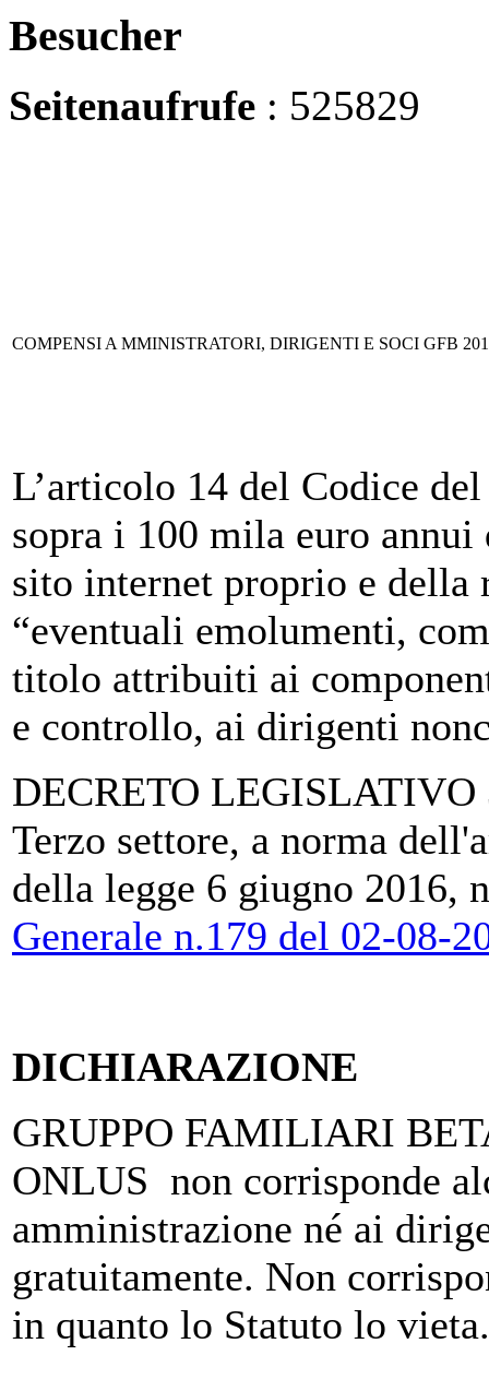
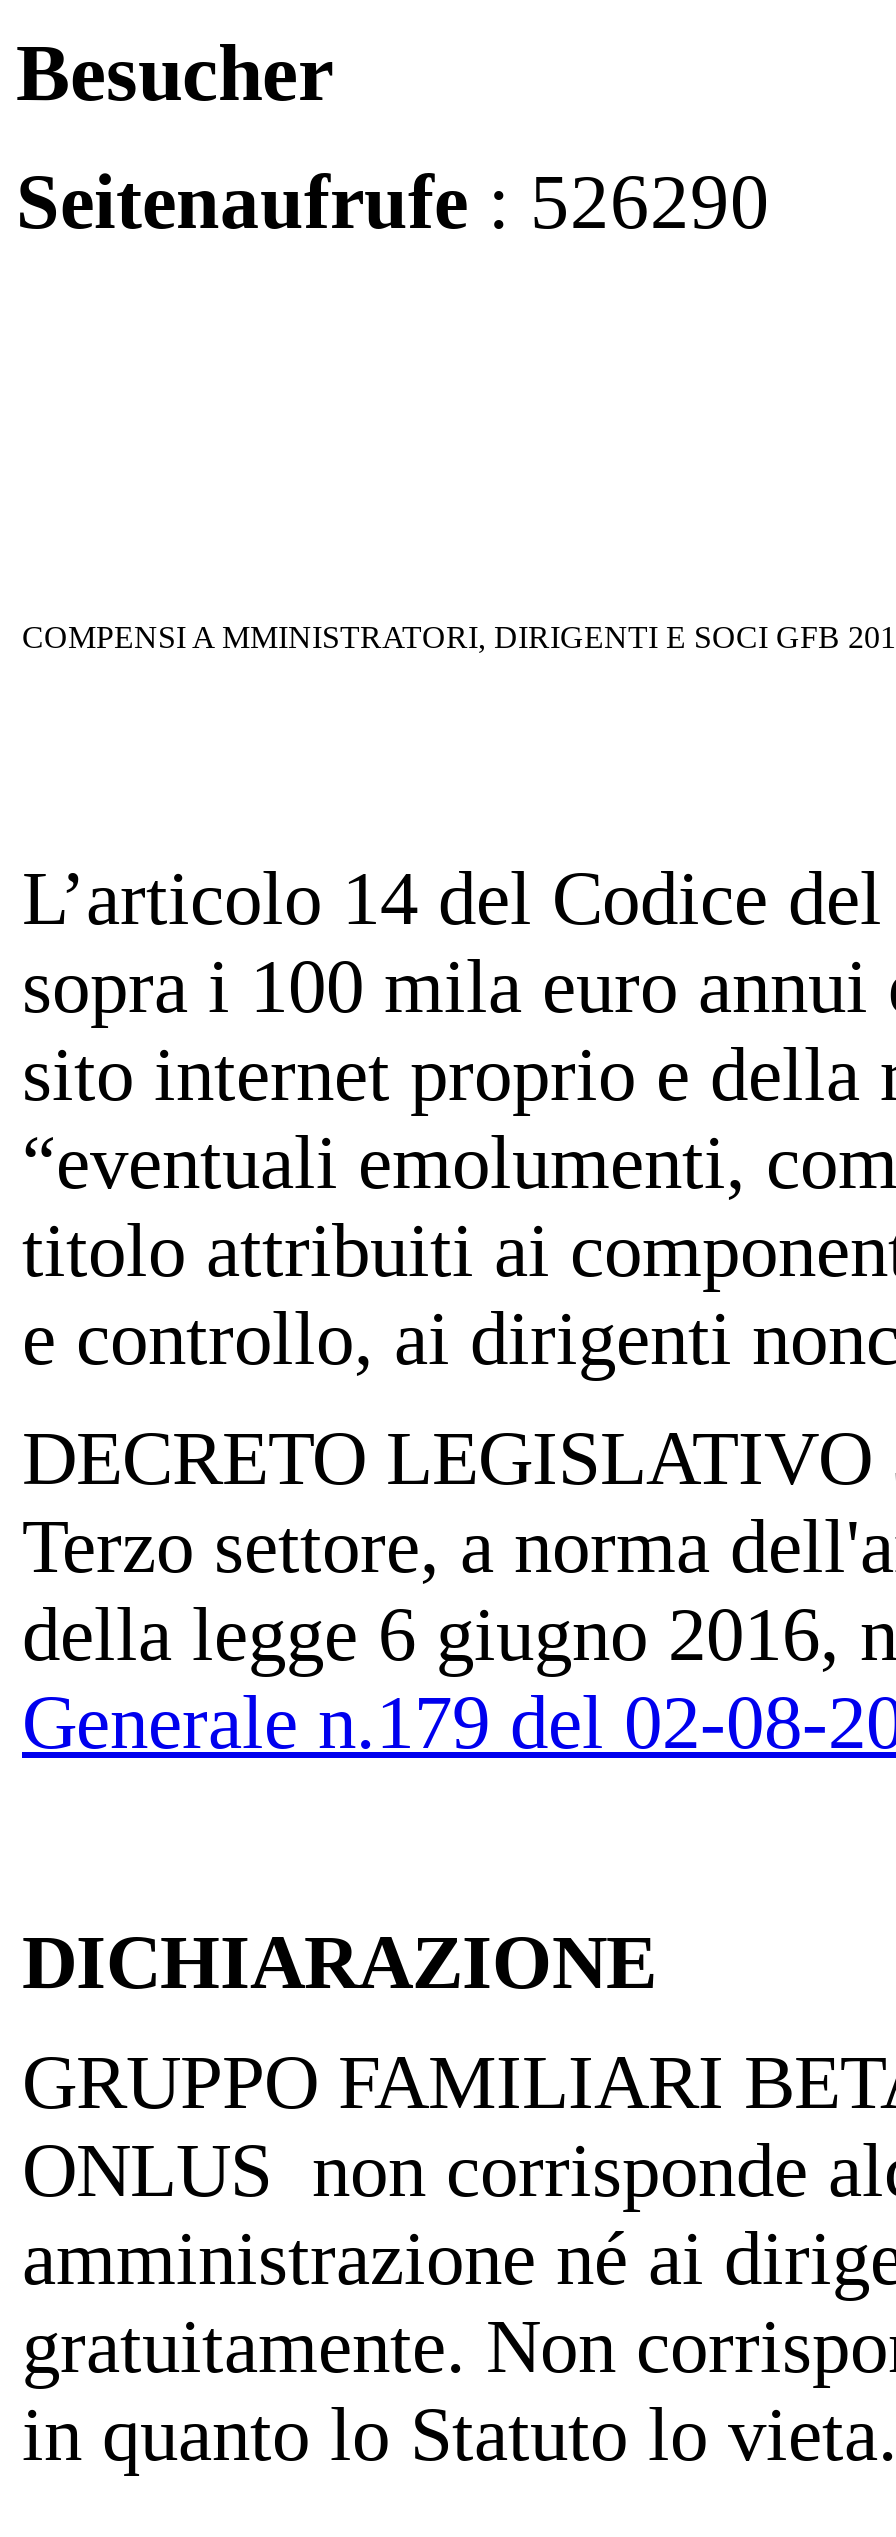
- Seitenaufrufe: 525829
+ Seitenaufrufe: 526290
